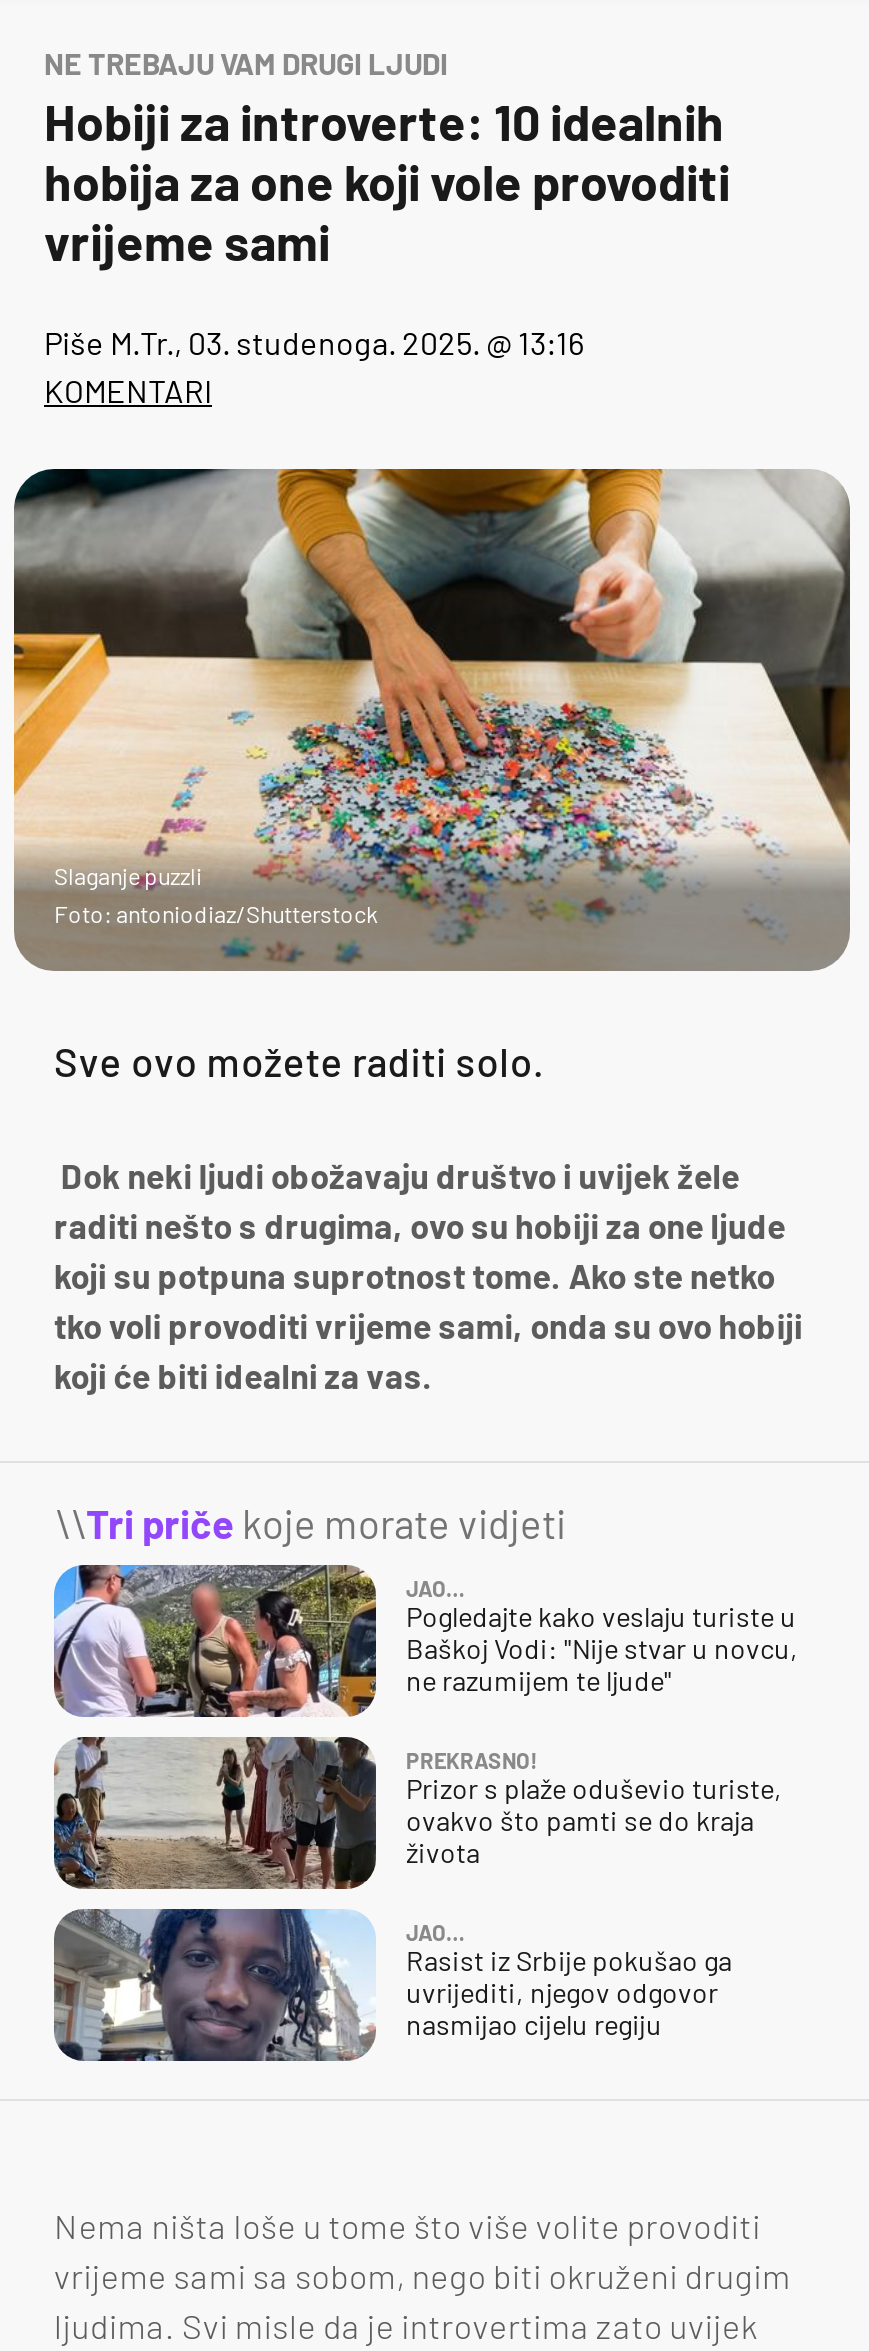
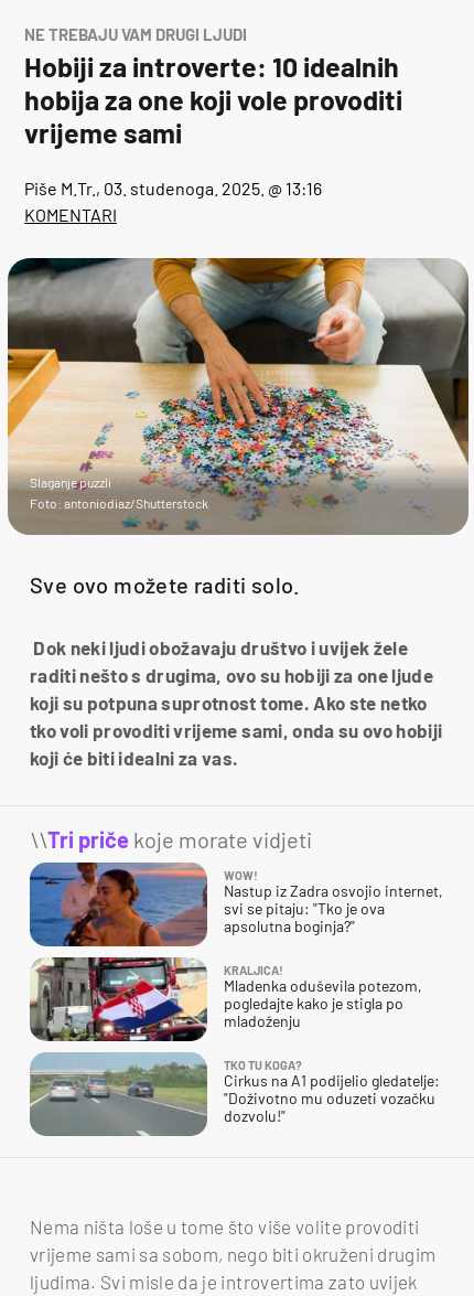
- [image]
- JAO…
- Pogledajte kako veslaju turiste u
- Baškoj Vodi: "Nije stvar u novcu,
- ne razumijem te ljude"
+ [image]
+ WOW!
+ Nastup iz Zadra osvojio internet,
+ svi se pitaju: "Tko je ova
+ apsolutna boginja?"

- [image]
- PREKRASNO!
- Prizor s plaže oduševio turiste,
- ovakvo što pamti se do kraja
- života
+ [image]
+ KRALJICA!
+ Mladenka oduševila potezom,
+ pogledajte kako je stigla po
+ mladoženju

- [image]
- JAO…
- Rasist iz Srbije pokušao ga
- uvrijediti, njegov odgovor
- nasmijao cijelu regiju
+ [image]
+ TKO TU KOGA?
+ Cirkus na A1 podijelio gledatelje:
+ "Doživotno mu oduzeti vozačku
+ dozvolu!"
